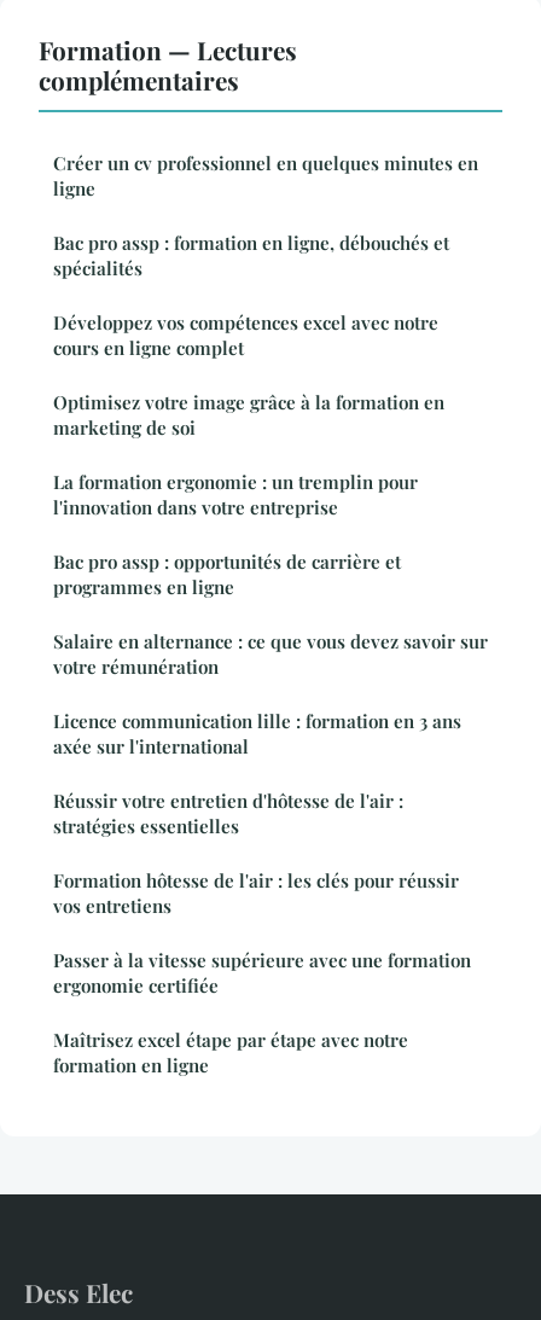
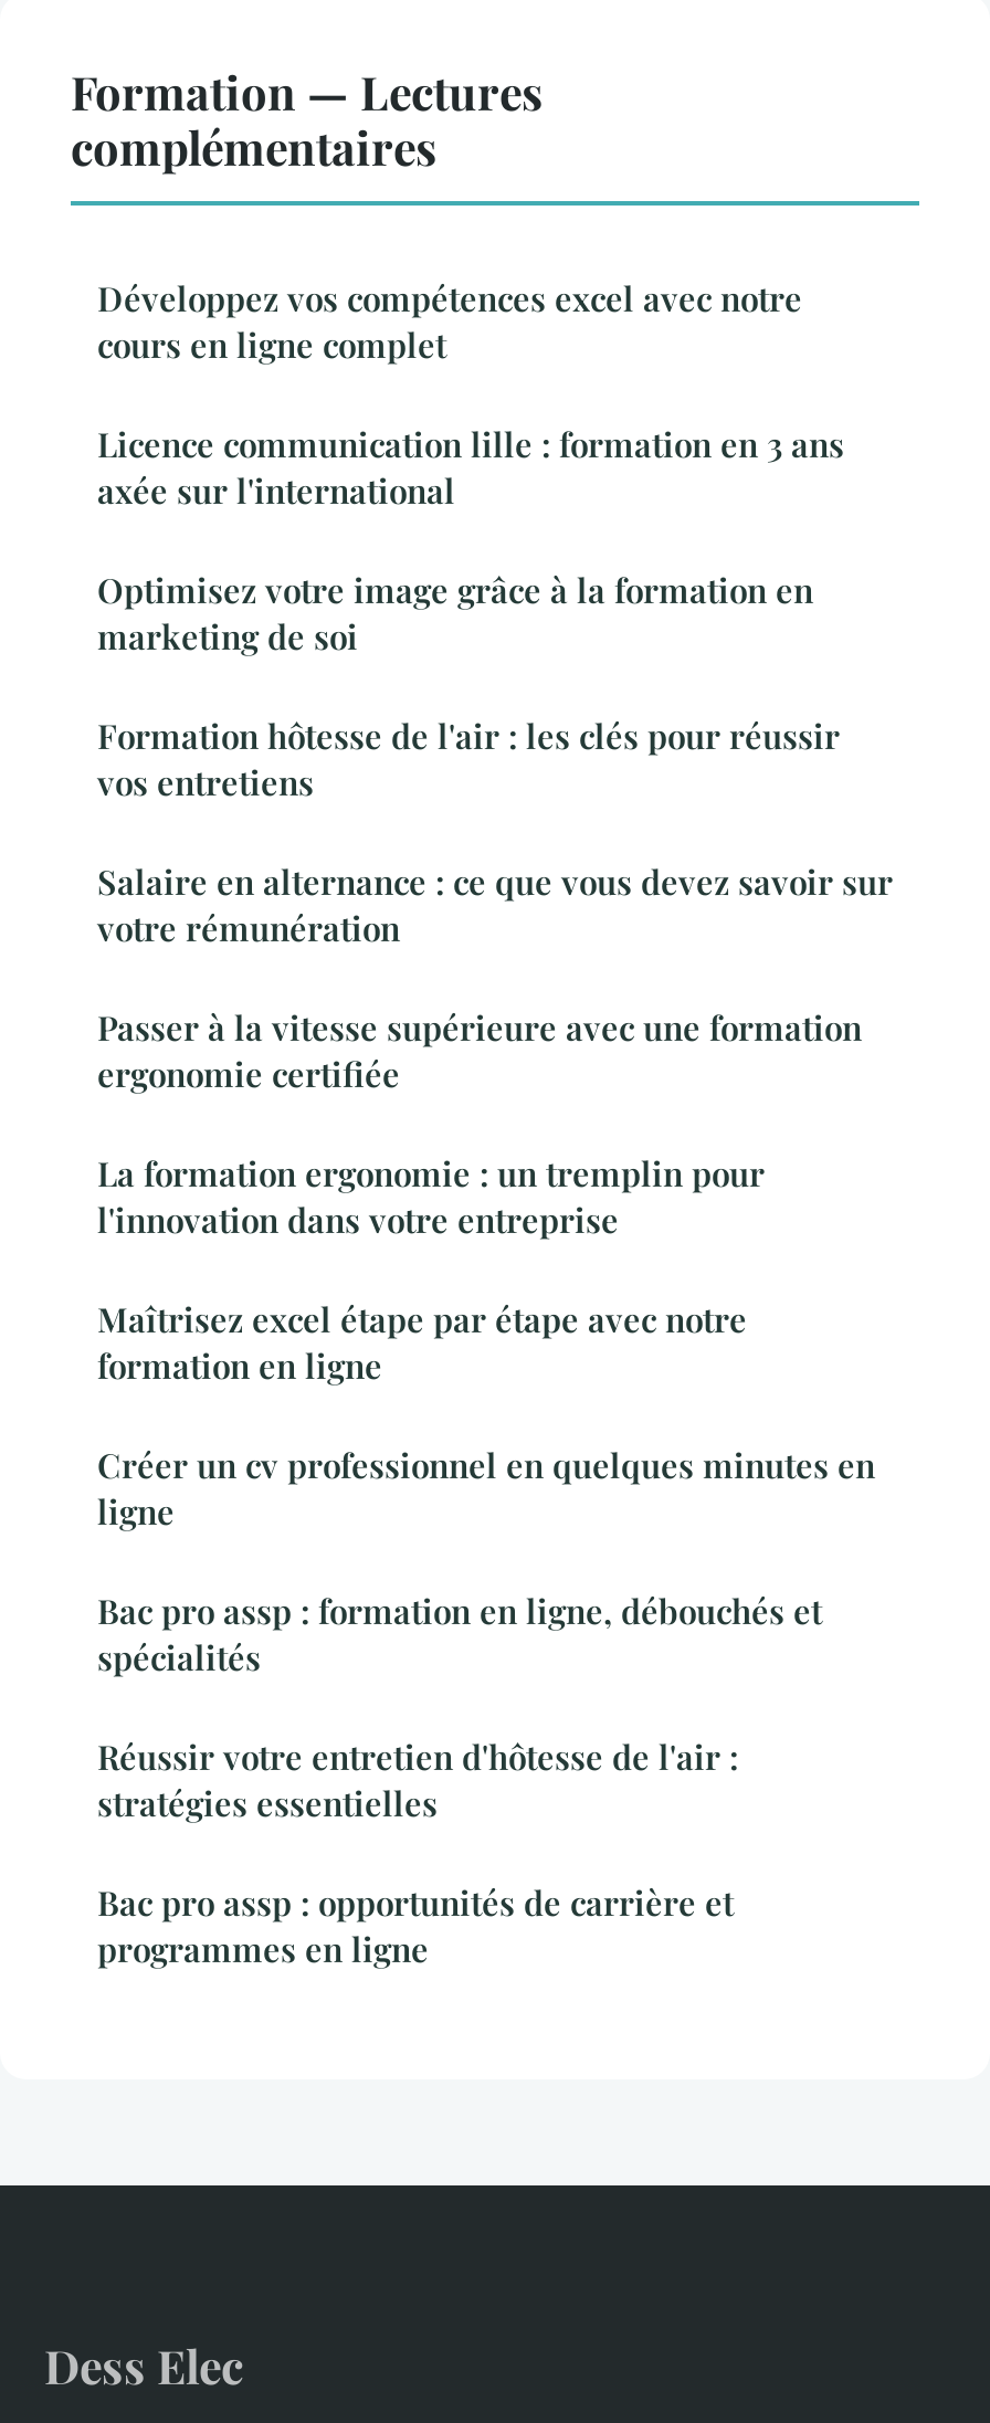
moved down: Créer un cv professionnel en quelques minutes en | ligne | Bac pro assp : formation en ligne, débouchés et | spécialités

moved up: Développez vos compétences excel avec notre | cours en ligne complet | Optimisez votre image grâce à la formation en | marketing de soi | La formation ergonomie : un tremplin pour | l'innovation dans votre entreprise

moved down: Bac pro assp : opportunités de carrière et | programmes en ligne

moved up: Salaire en alternance : ce que vous devez savoir sur | votre rémunération | Licence communication lille : formation en 3 ans | axée sur l'international

moved up: Réussir votre entretien d'hôtesse de l'air : | stratégies essentielles

moved up: Formation hôtesse de l'air : les clés pour réussir | vos entretiens | Passer à la vitesse supérieure avec une formation | ergonomie certifiée | Maîtrisez excel étape par étape avec notre | formation en ligne
